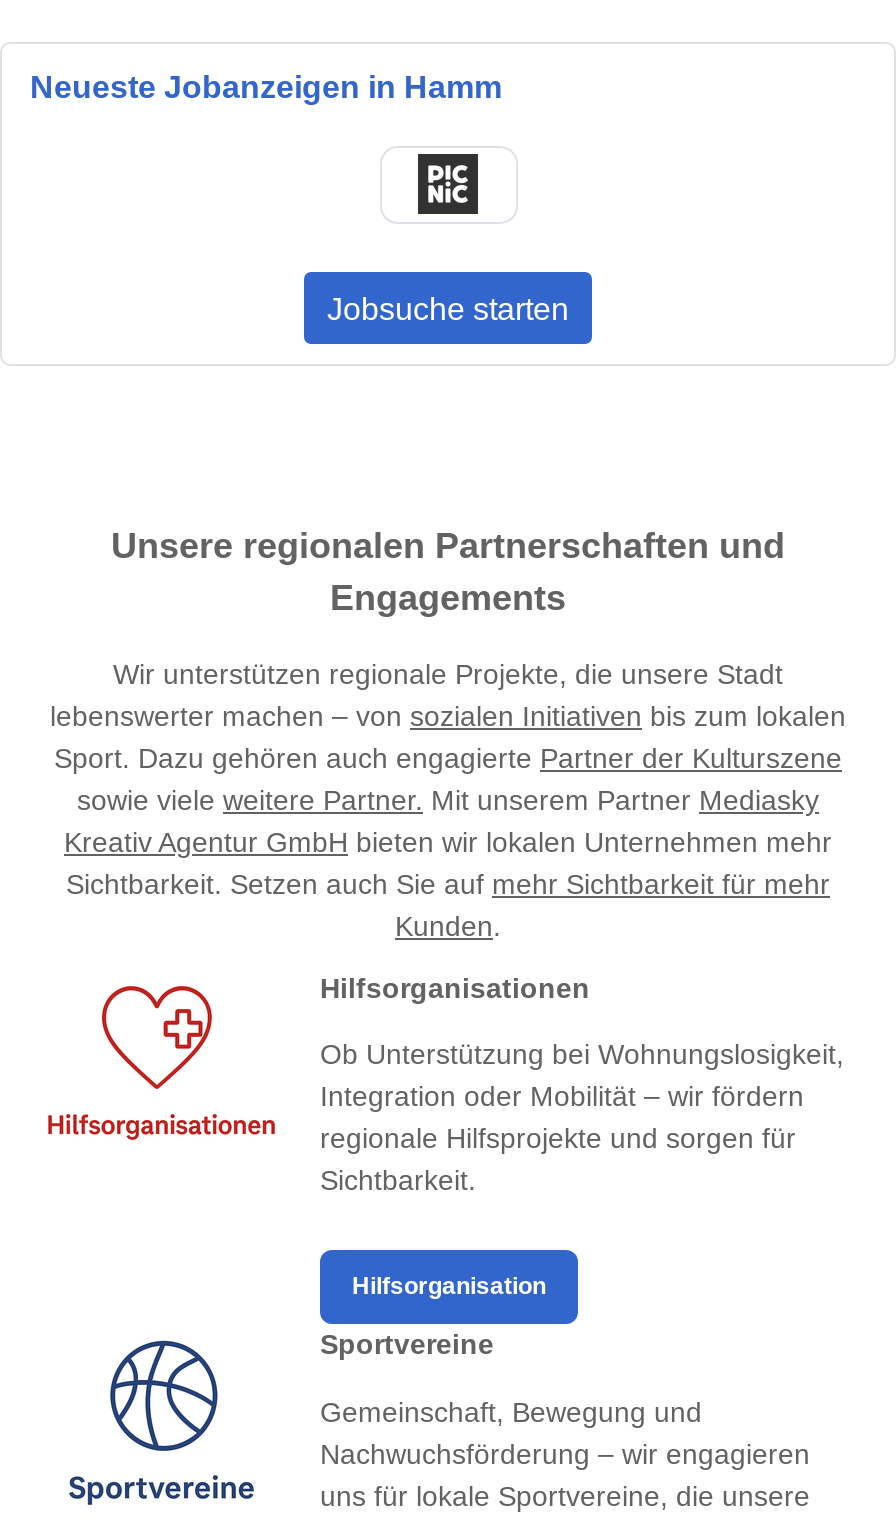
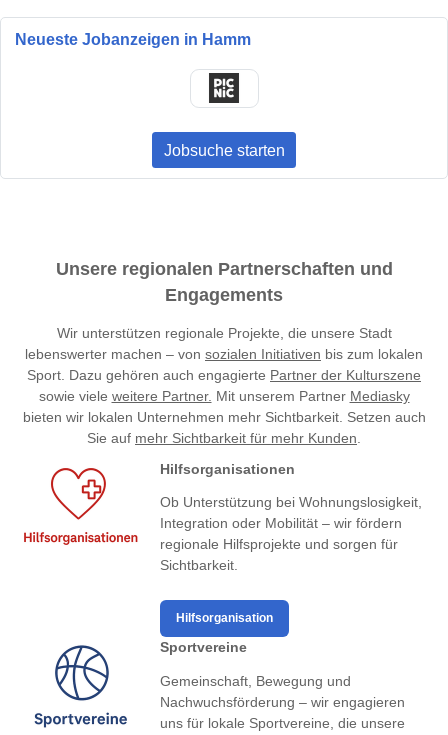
- Kreativ Agentur GmbH bieten wir lokalen Unternehmen mehr
- Sichtbarkeit. Setzen auch Sie auf mehr Sichtbarkeit für mehr
- Kunden.
+ bieten wir lokalen Unternehmen mehr Sichtbarkeit. Setzen auch
+ Sie auf mehr Sichtbarkeit für mehr Kunden.
